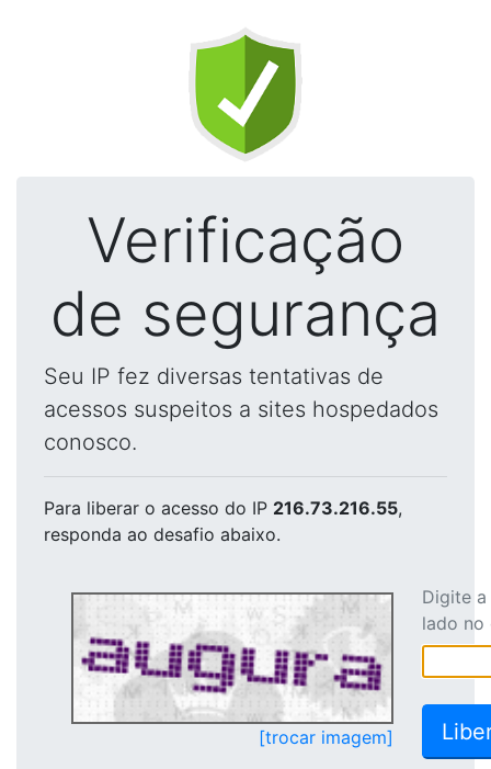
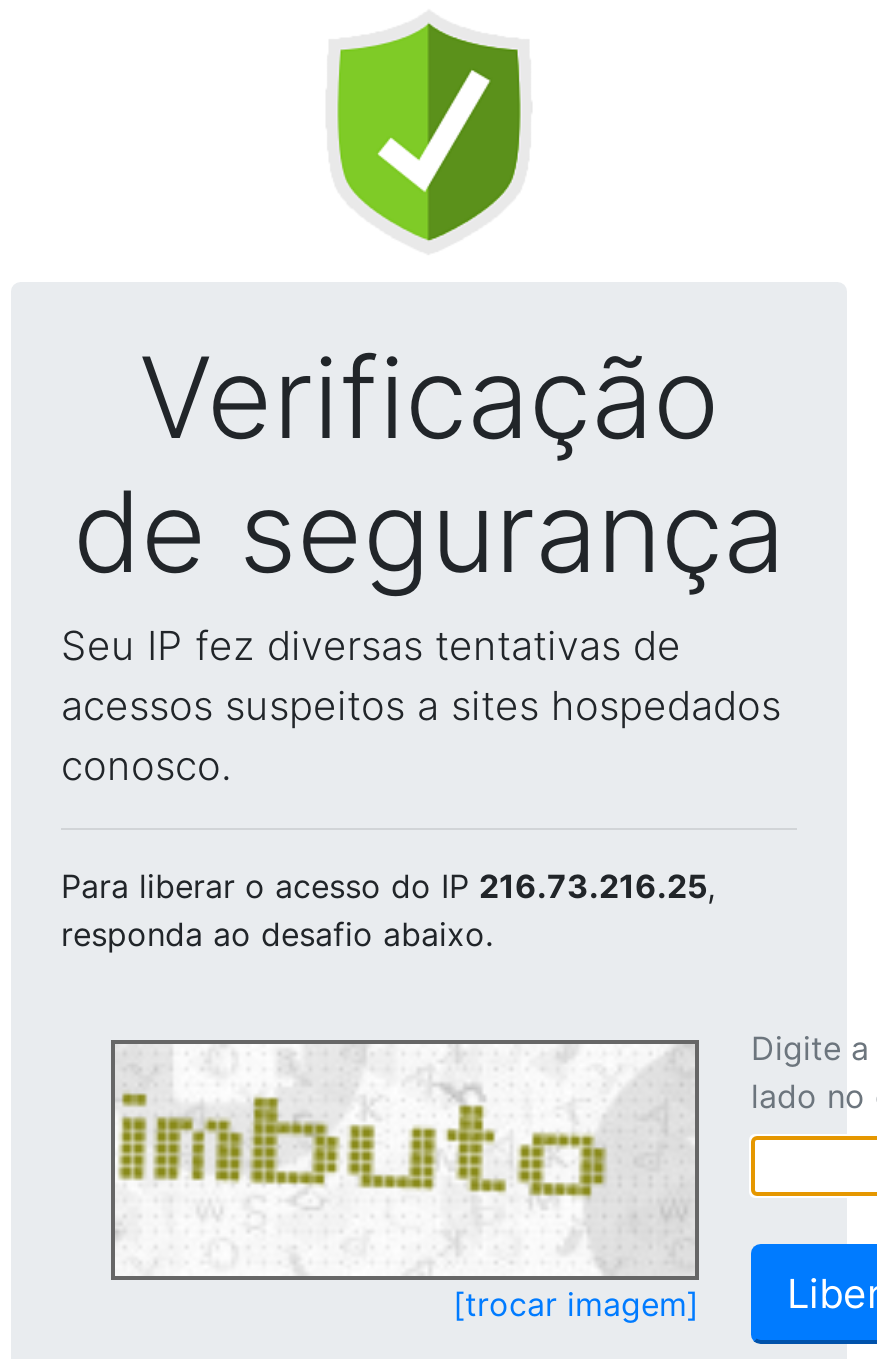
- Para liberar o acesso do IP 216.73.216.55,
+ Para liberar o acesso do IP 216.73.216.25,

- [image]
+ [image]
